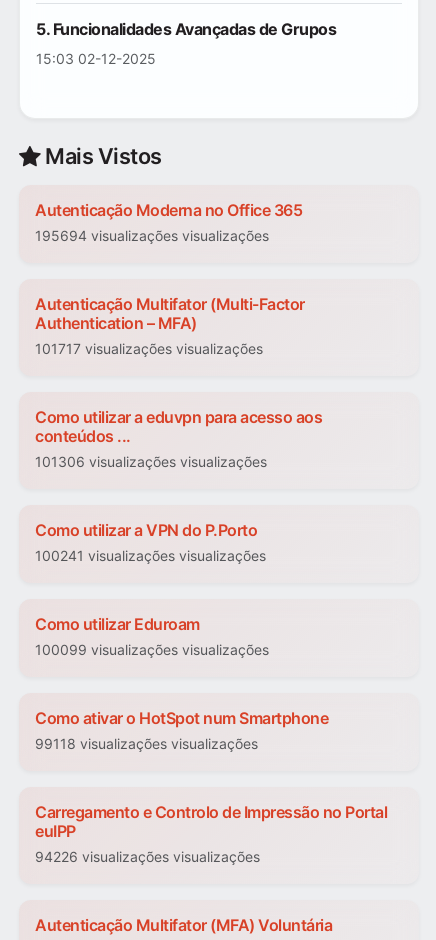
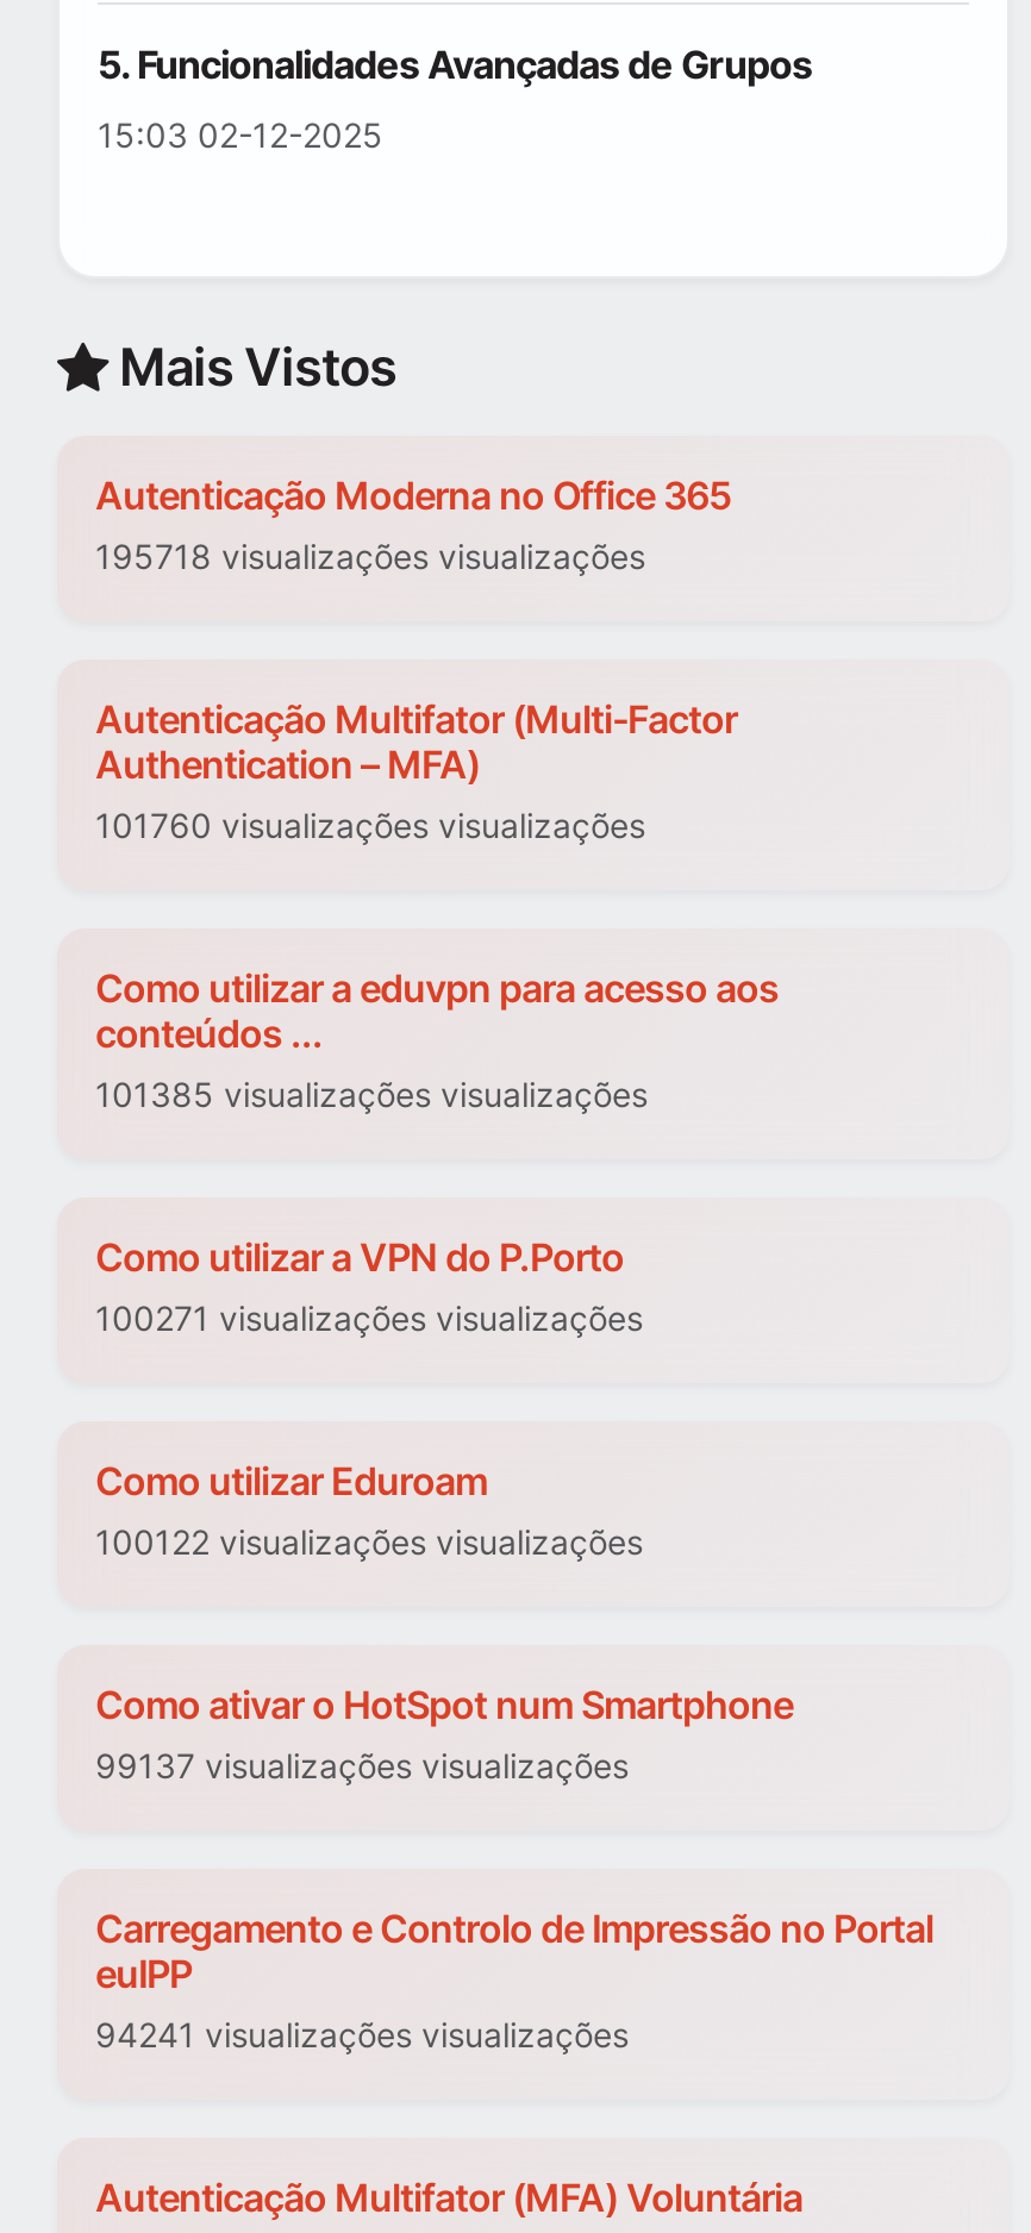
- 195694 visualizações visualizações
+ 195718 visualizações visualizações

- 101717 visualizações visualizações
+ 101760 visualizações visualizações

- 101306 visualizações visualizações
+ 101385 visualizações visualizações

- 100241 visualizações visualizações
+ 100271 visualizações visualizações

- 100099 visualizações visualizações
+ 100122 visualizações visualizações

- 99118 visualizações visualizações
+ 99137 visualizações visualizações

- 94226 visualizações visualizações
+ 94241 visualizações visualizações
